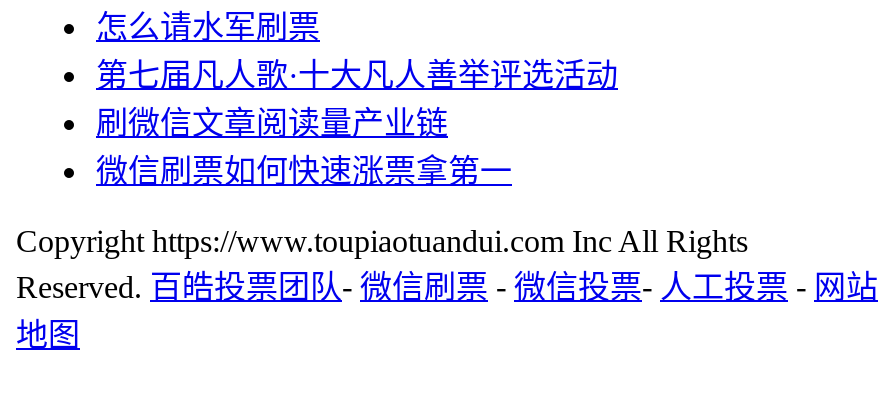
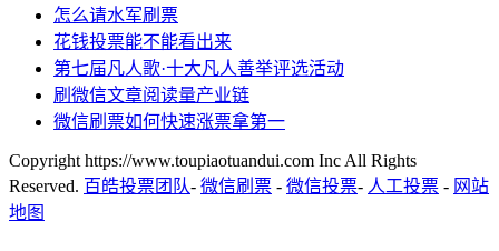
+ 花钱投票能不能看出来
